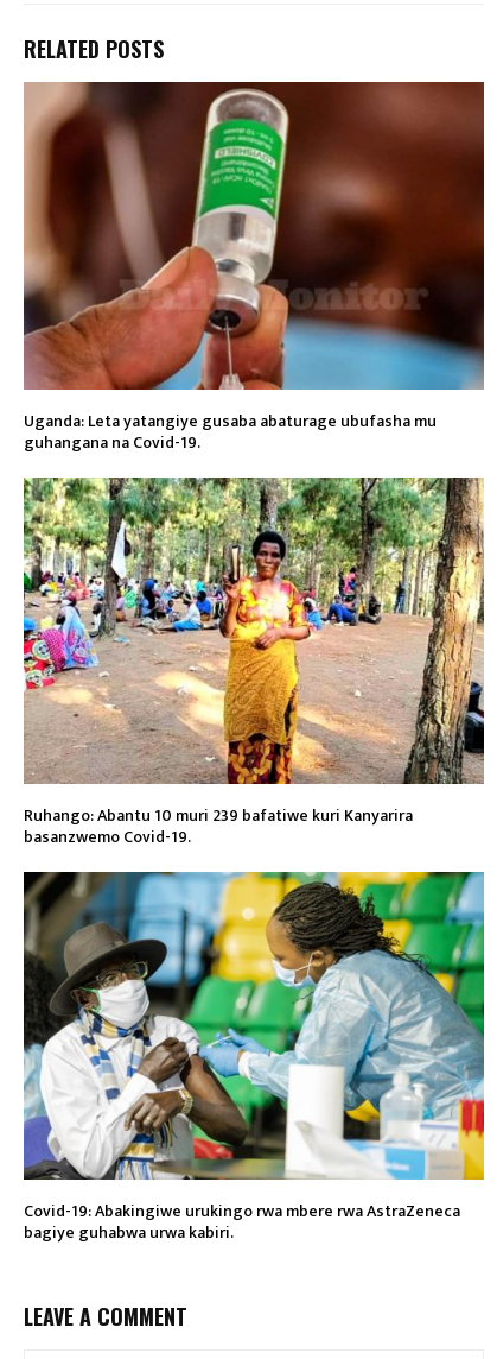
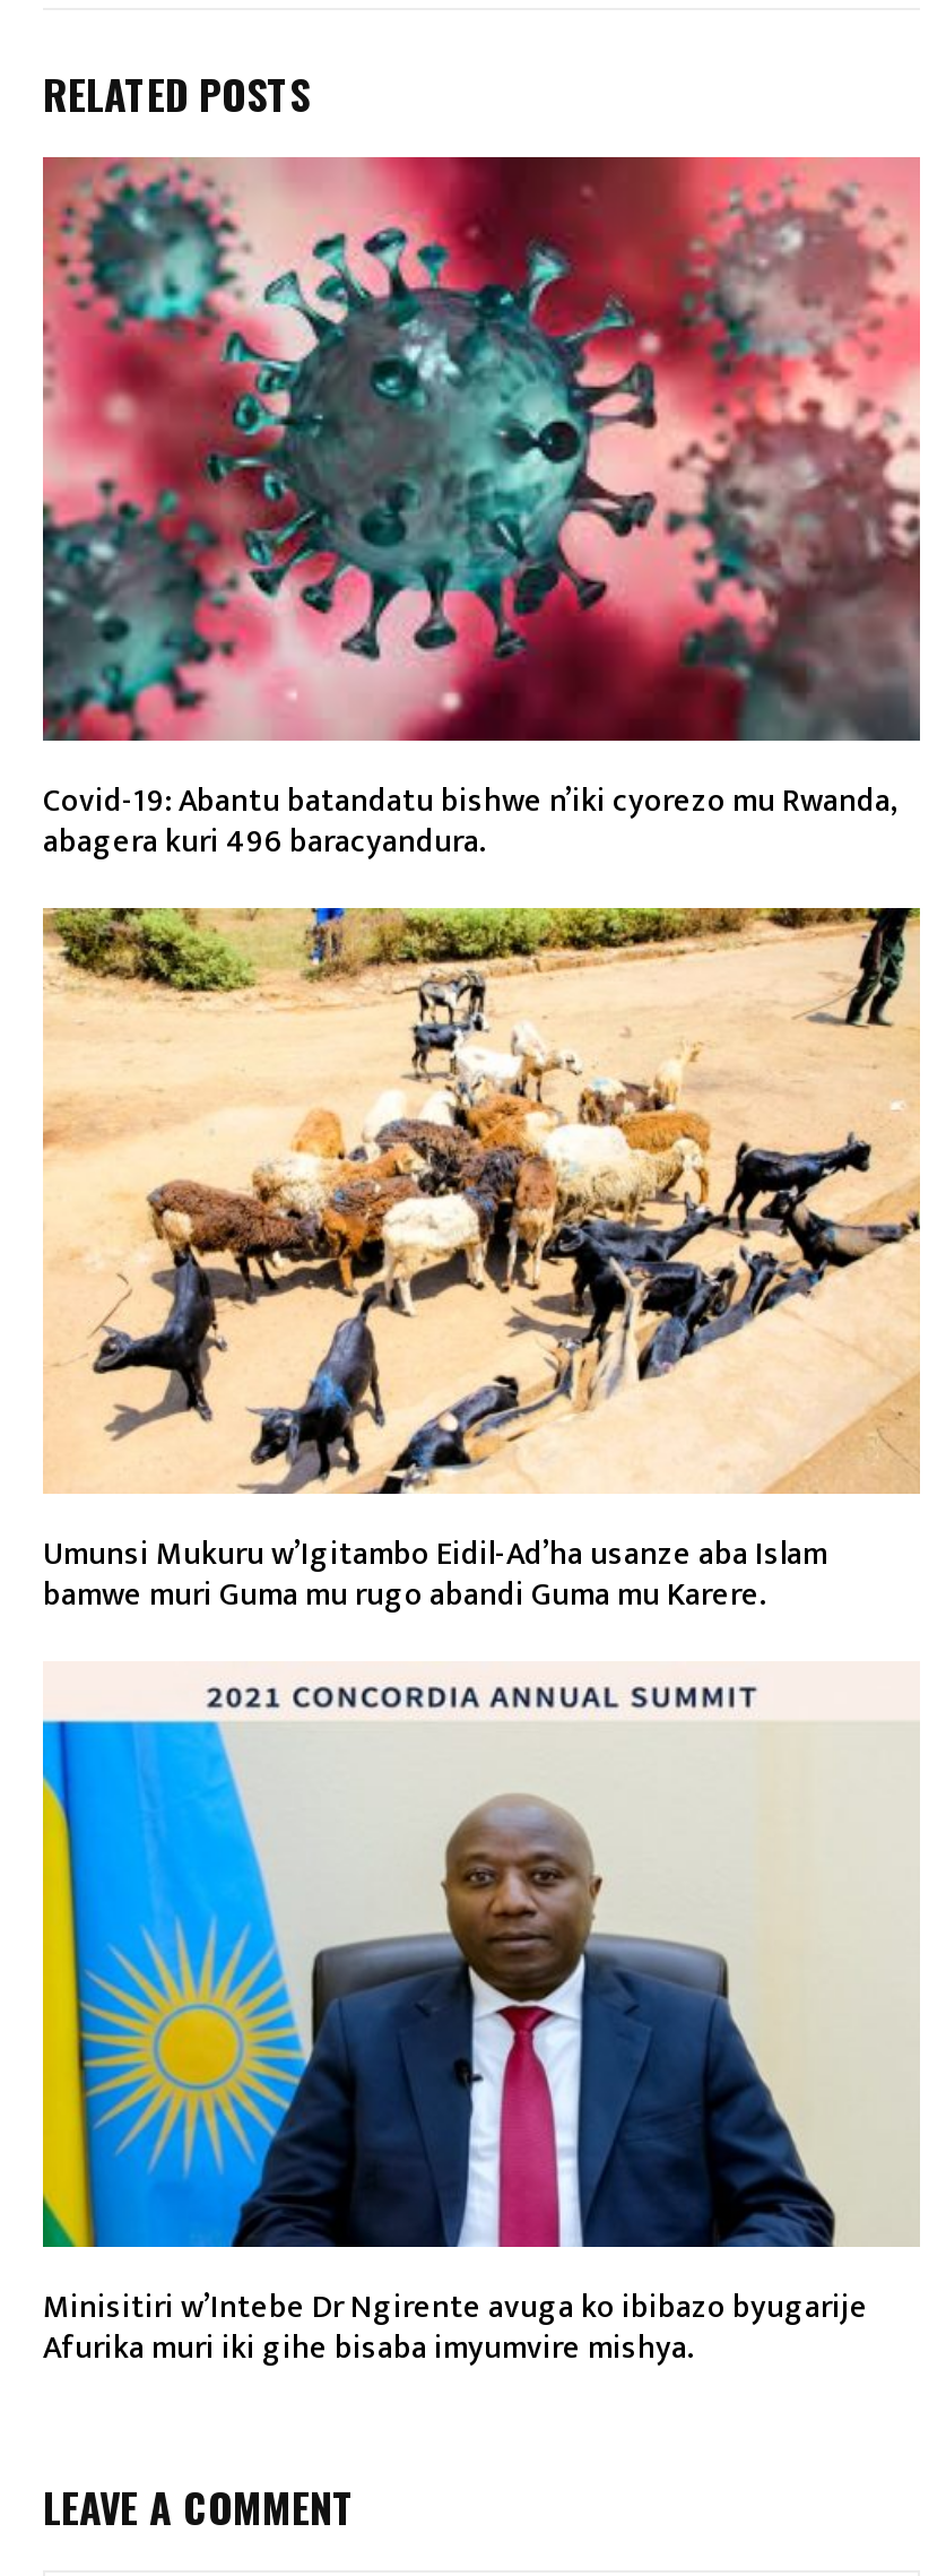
- [image]
- Uganda: Leta yatangiye gusaba abaturage ubufasha mu
- guhangana na Covid-19.
+ [image]
+ Covid-19: Abantu batandatu bishwe n’iki cyorezo mu Rwanda,
+ abagera kuri 496 baracyandura.

- [image]
- Ruhango: Abantu 10 muri 239 bafatiwe kuri Kanyarira
- basanzwemo Covid-19.
+ [image]
+ Umunsi Mukuru w’Igitambo Eidil-Ad’ha usanze aba Islam
+ bamwe muri Guma mu rugo abandi Guma mu Karere.

- [image]
- Covid-19: Abakingiwe urukingo rwa mbere rwa AstraZeneca
- bagiye guhabwa urwa kabiri.
+ [image]
+ Minisitiri w’Intebe Dr Ngirente avuga ko ibibazo byugarije
+ Afurika muri iki gihe bisaba imyumvire mishya.
